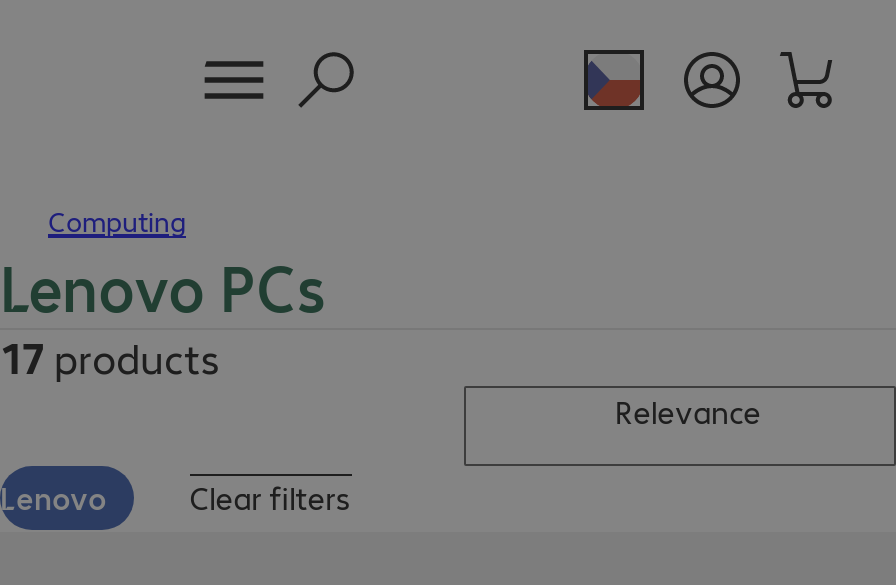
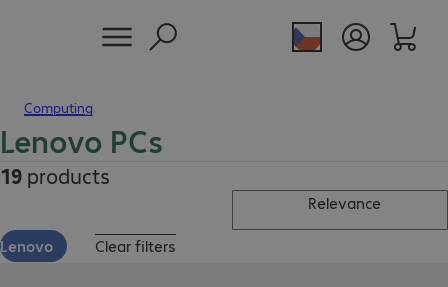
- 17 products
+ 19 products
